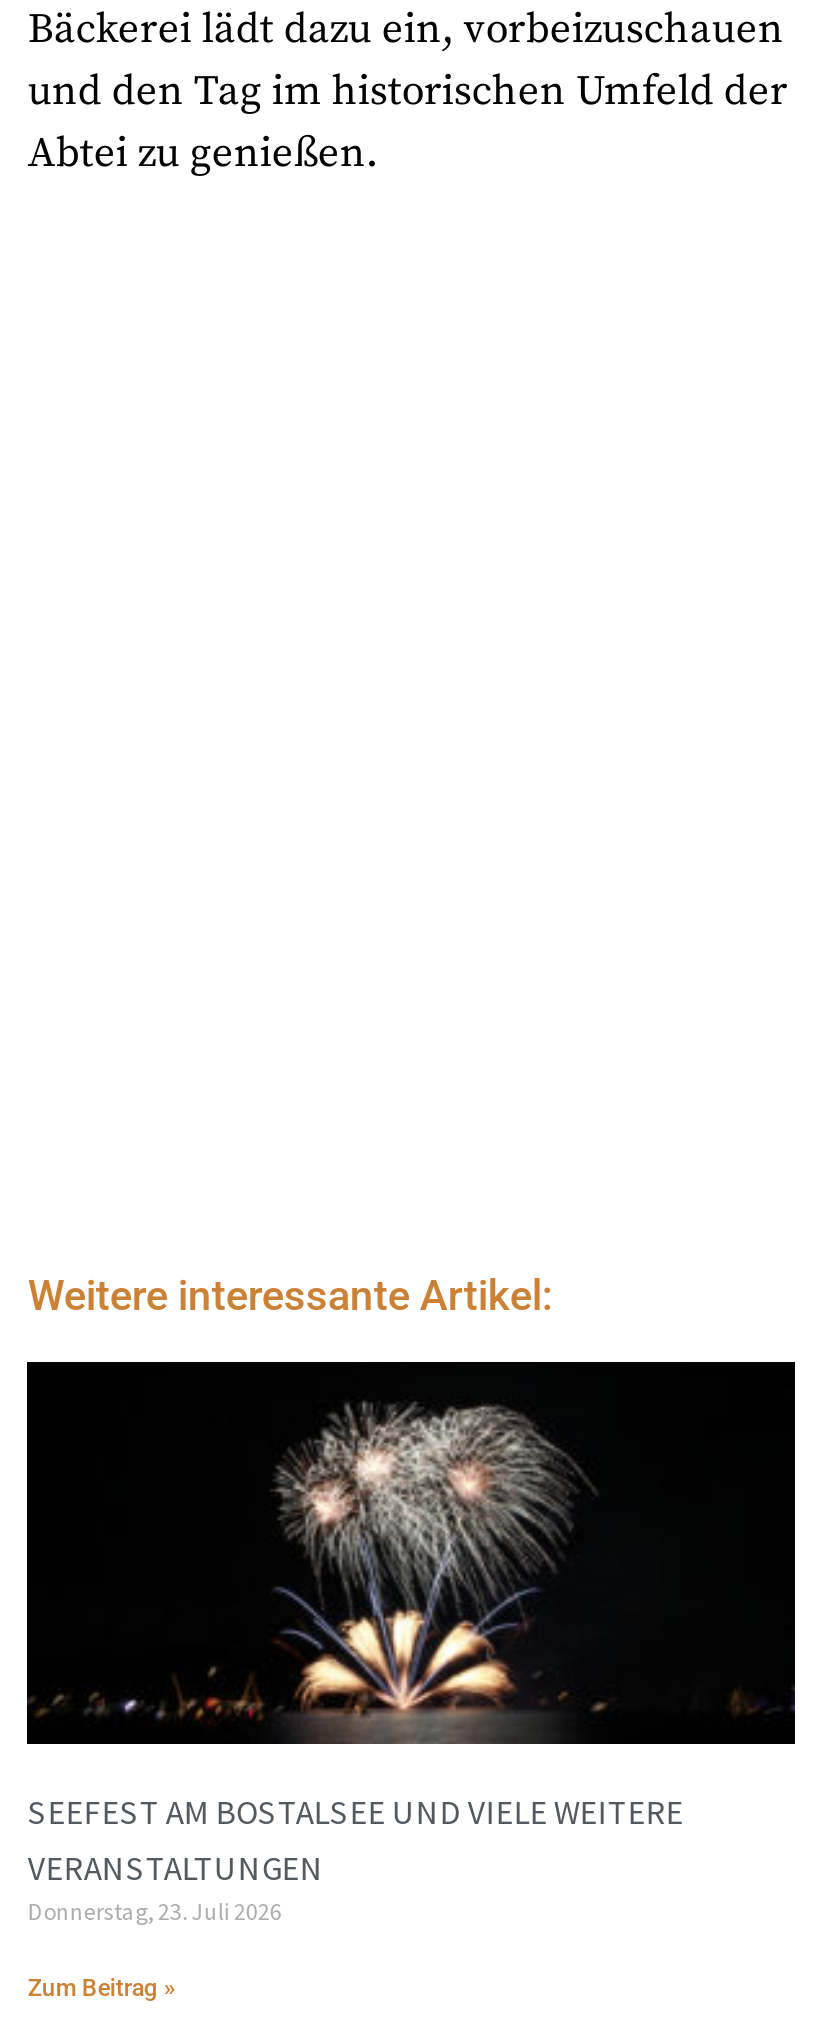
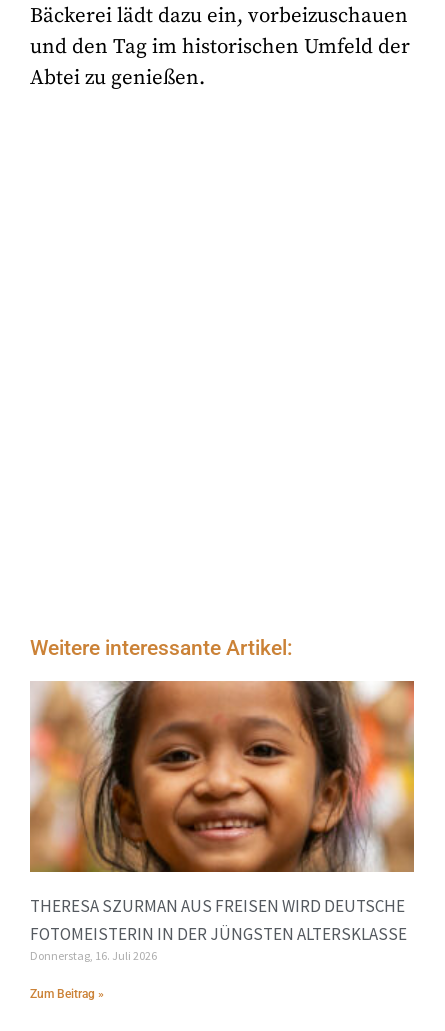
- [image]
- SEEFEST AM BOSTALSEE UND VIELE WEITERE
- VERANSTALTUNGEN
- Donnerstag, 23. Juli 2026
+ [image]
+ THERESA SZURMAN AUS FREISEN WIRD DEUTSCHE
+ FOTOMEISTERIN IN DER JÜNGSTEN ALTERSKLASSE
+ Donnerstag, 16. Juli 2026
